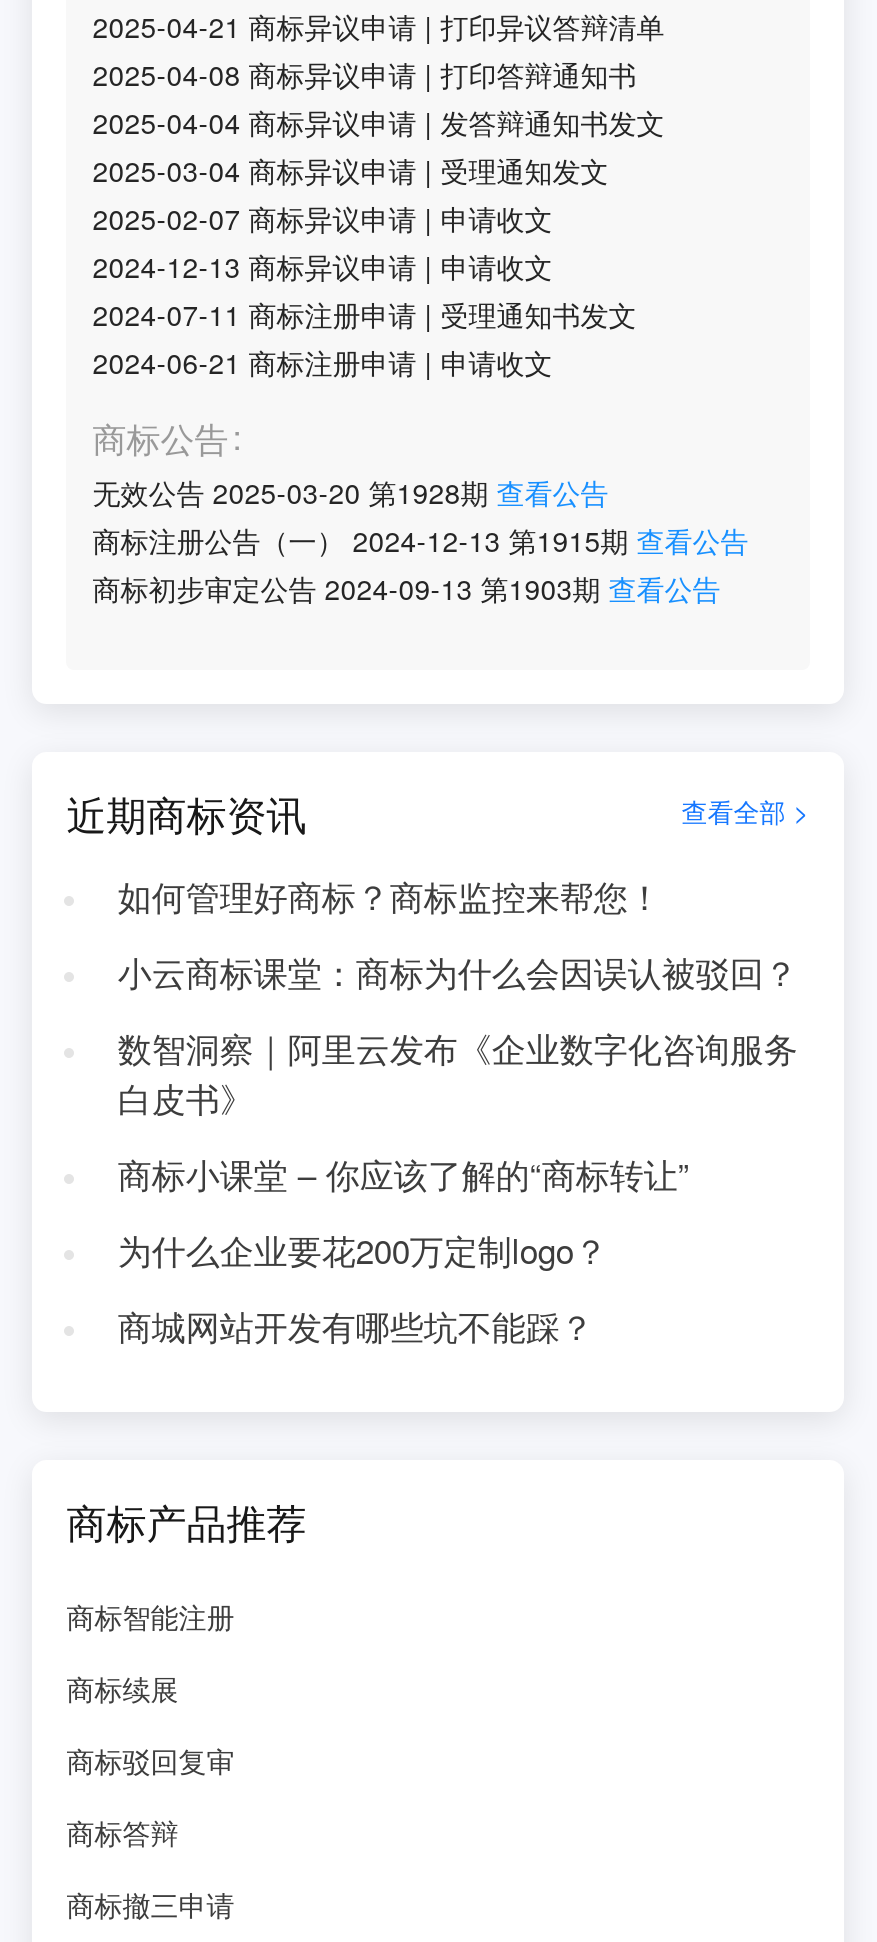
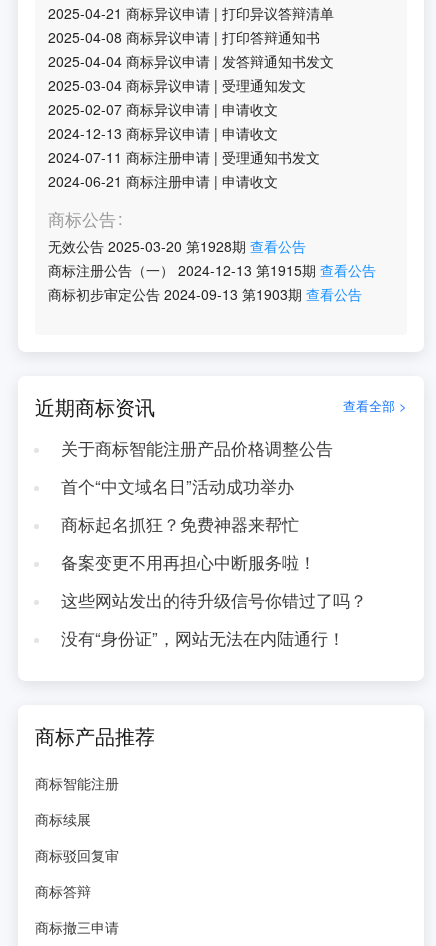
- 如何管理好商标？商标监控来帮您！
+ 关于商标智能注册产品价格调整公告

- 小云商标课堂：商标为什么会因误认被驳回？
+ 首个“中文域名日”活动成功举办

- 数智洞察｜阿里云发布《企业数字化咨询服务
- 白皮书》
+ 商标起名抓狂？免费神器来帮忙

- 商标小课堂 – 你应该了解的“商标转让”
+ 备案变更不用再担心中断服务啦！

- 为什么企业要花200万定制logo？
+ 这些网站发出的待升级信号你错过了吗？

- 商城网站开发有哪些坑不能踩？
+ 没有“身份证”，网站无法在内陆通行！
